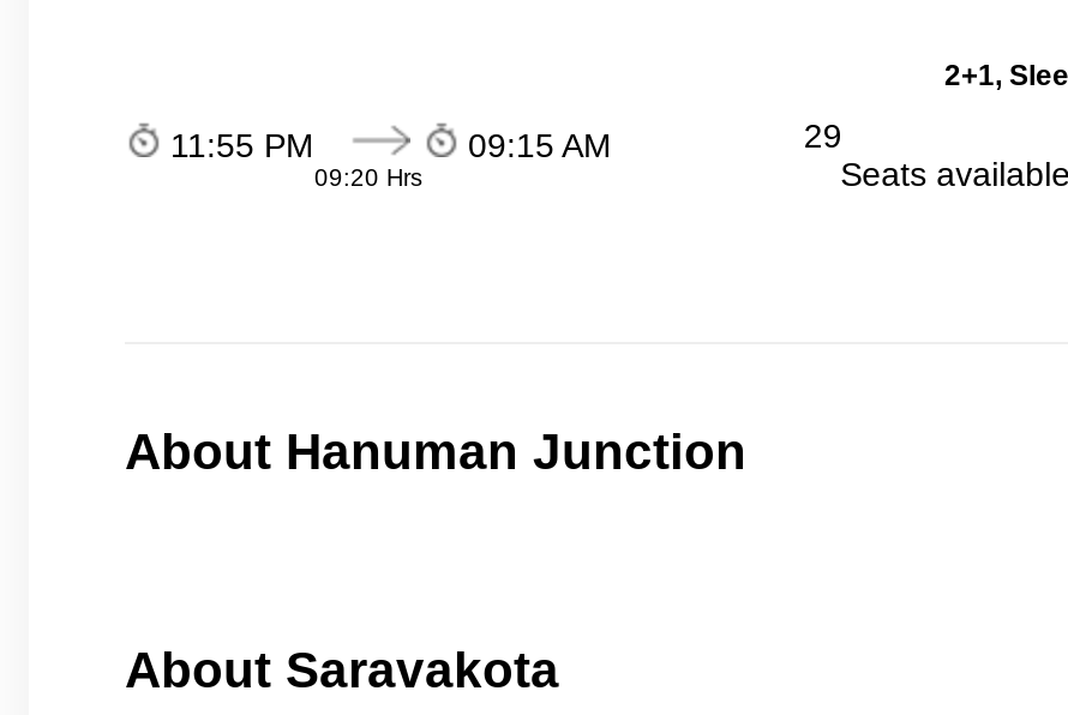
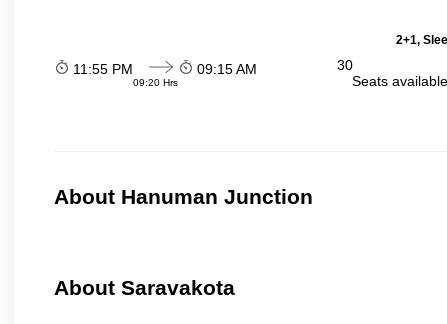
- 29
+ 30
